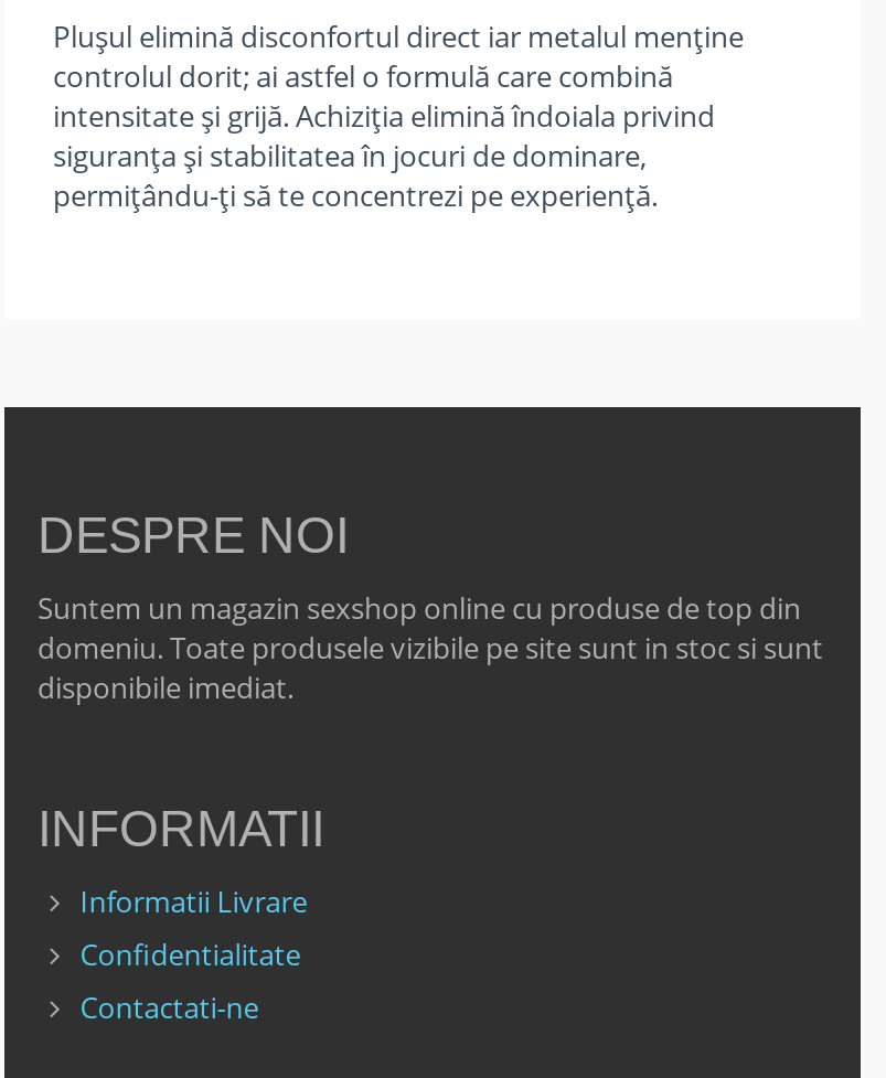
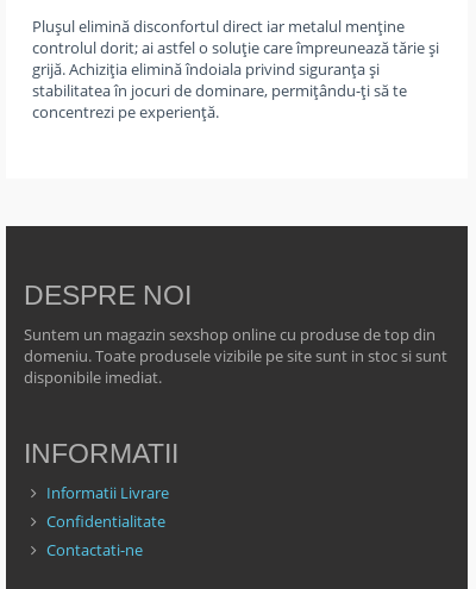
- controlul dorit; ai astfel o formulă care combină
- intensitate și grijă. Achiziția elimină îndoiala privind
- siguranța și stabilitatea în jocuri de dominare,
- permițându-ți să te concentrezi pe experiență.
+ controlul dorit; ai astfel o soluție care împreunează tărie și
+ grijă. Achiziția elimină îndoiala privind siguranța și
+ stabilitatea în jocuri de dominare, permițându-ți să te
+ concentrezi pe experiență.
